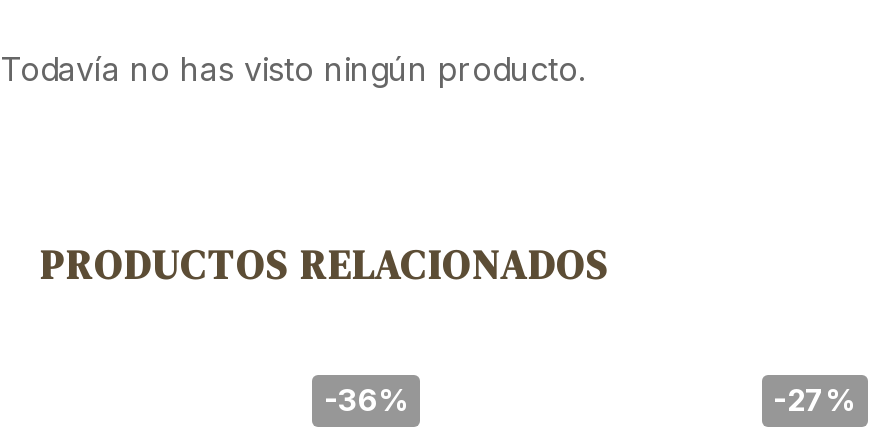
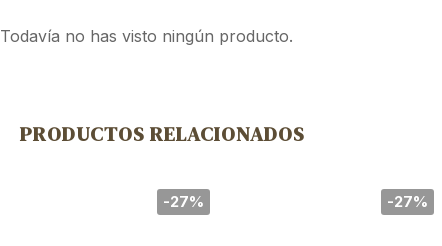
- -36%
+ -27%
